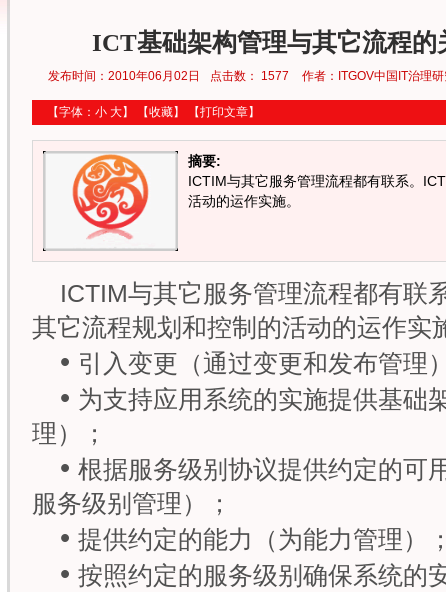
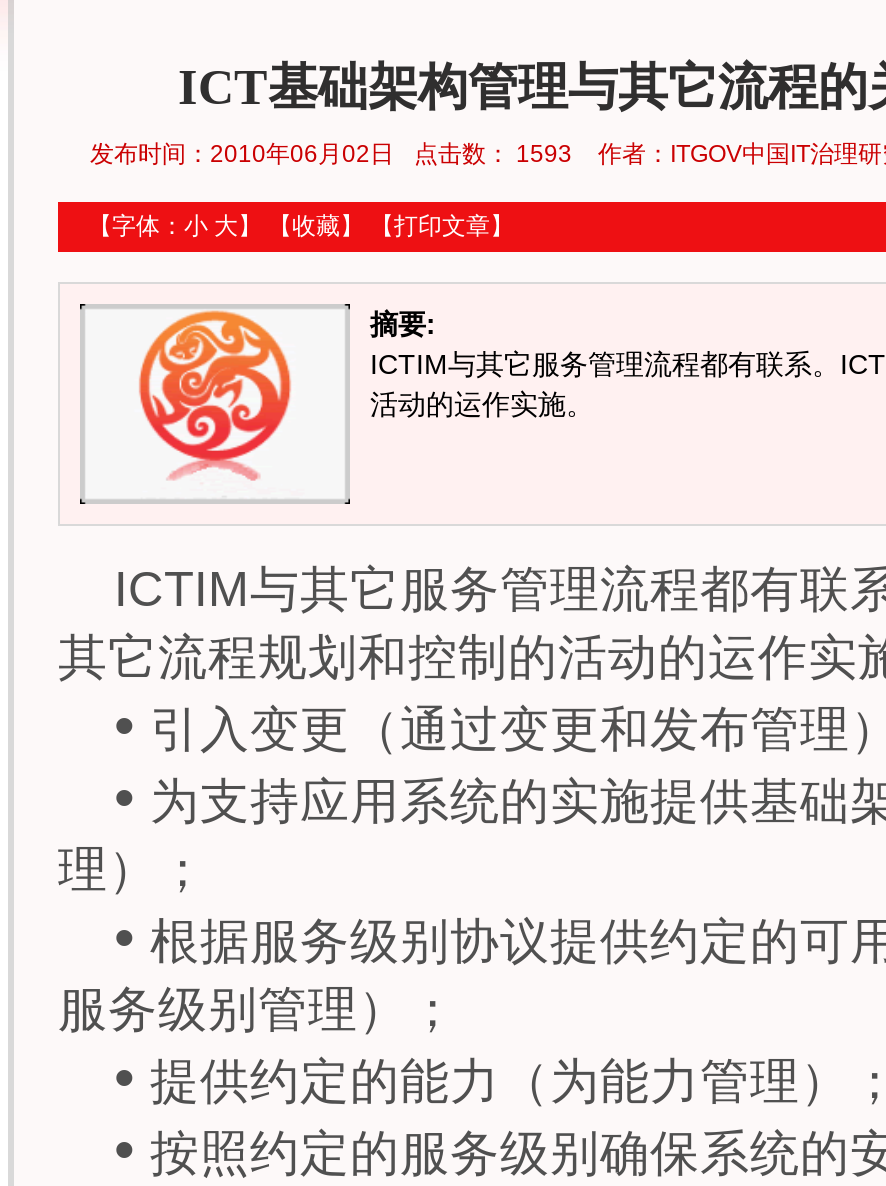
- 点击数：1577
+ 点击数：1593
